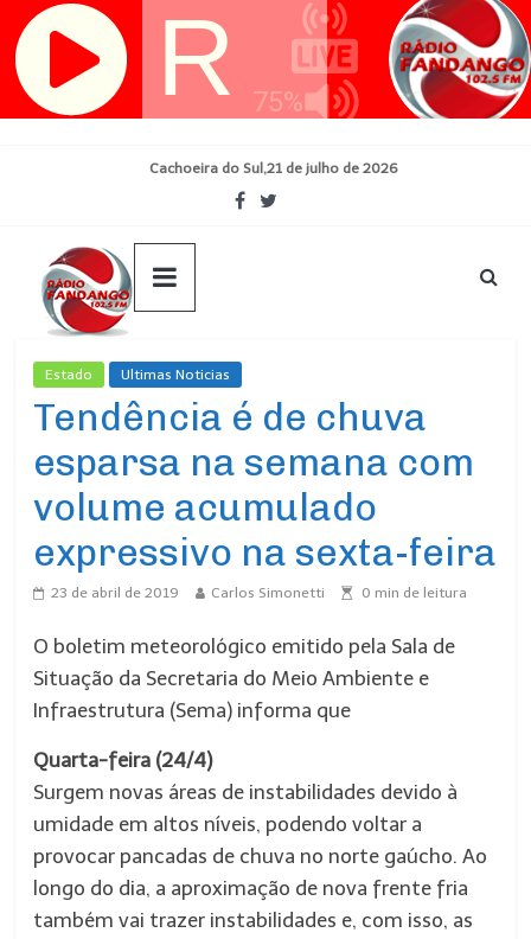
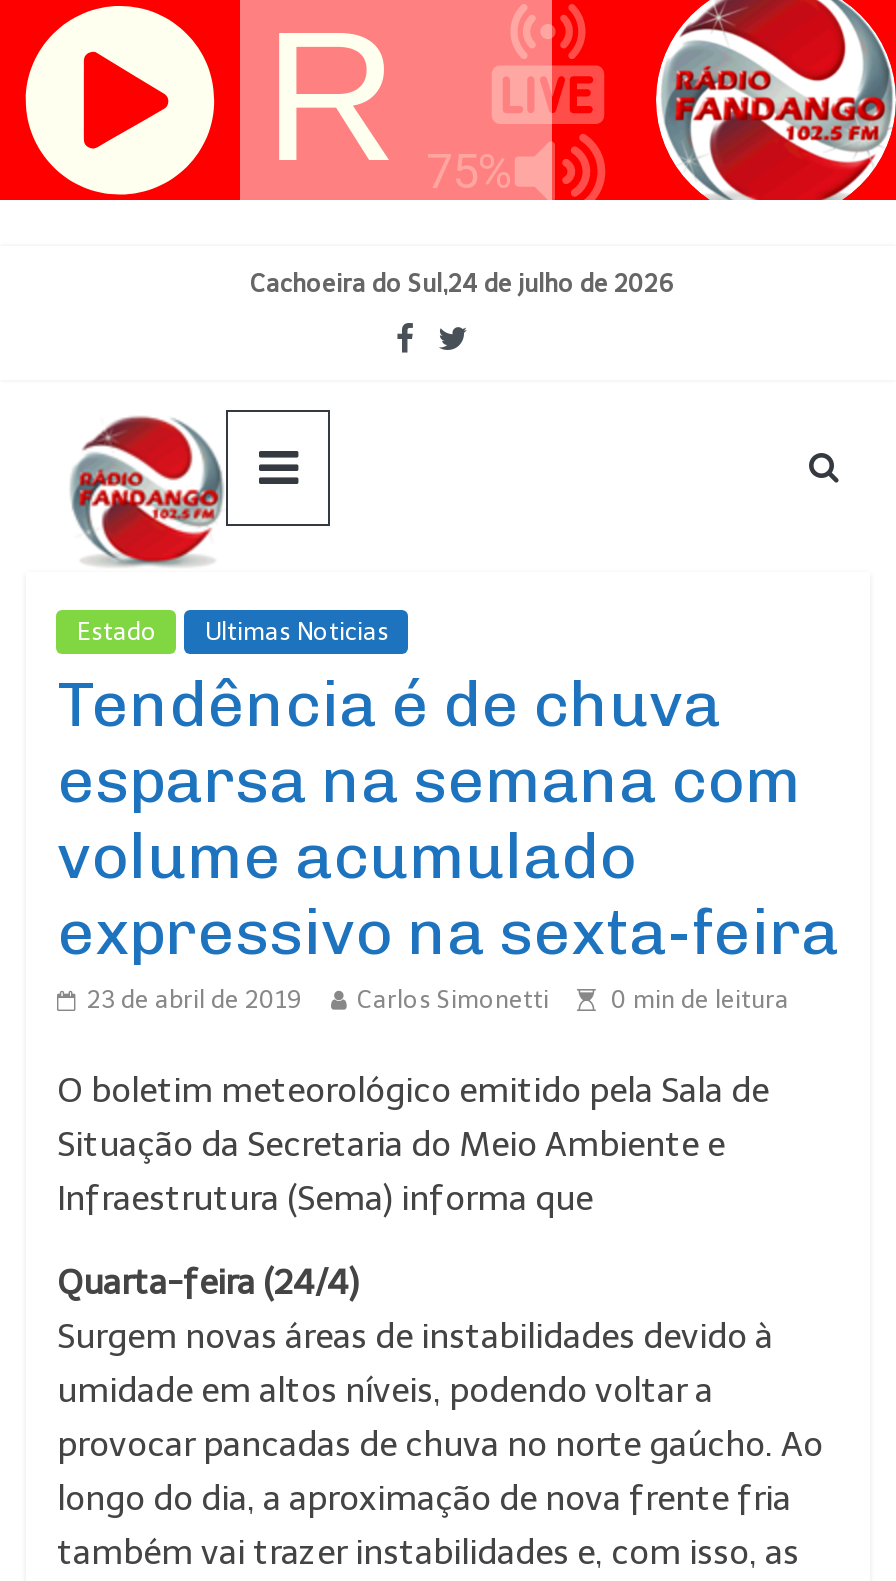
- Cachoeira do Sul,21 de julho de 2026
+ Cachoeira do Sul,24 de julho de 2026
